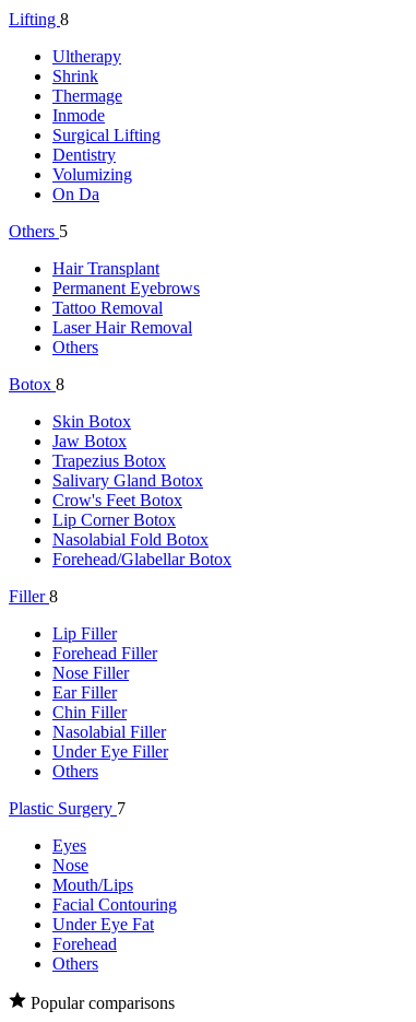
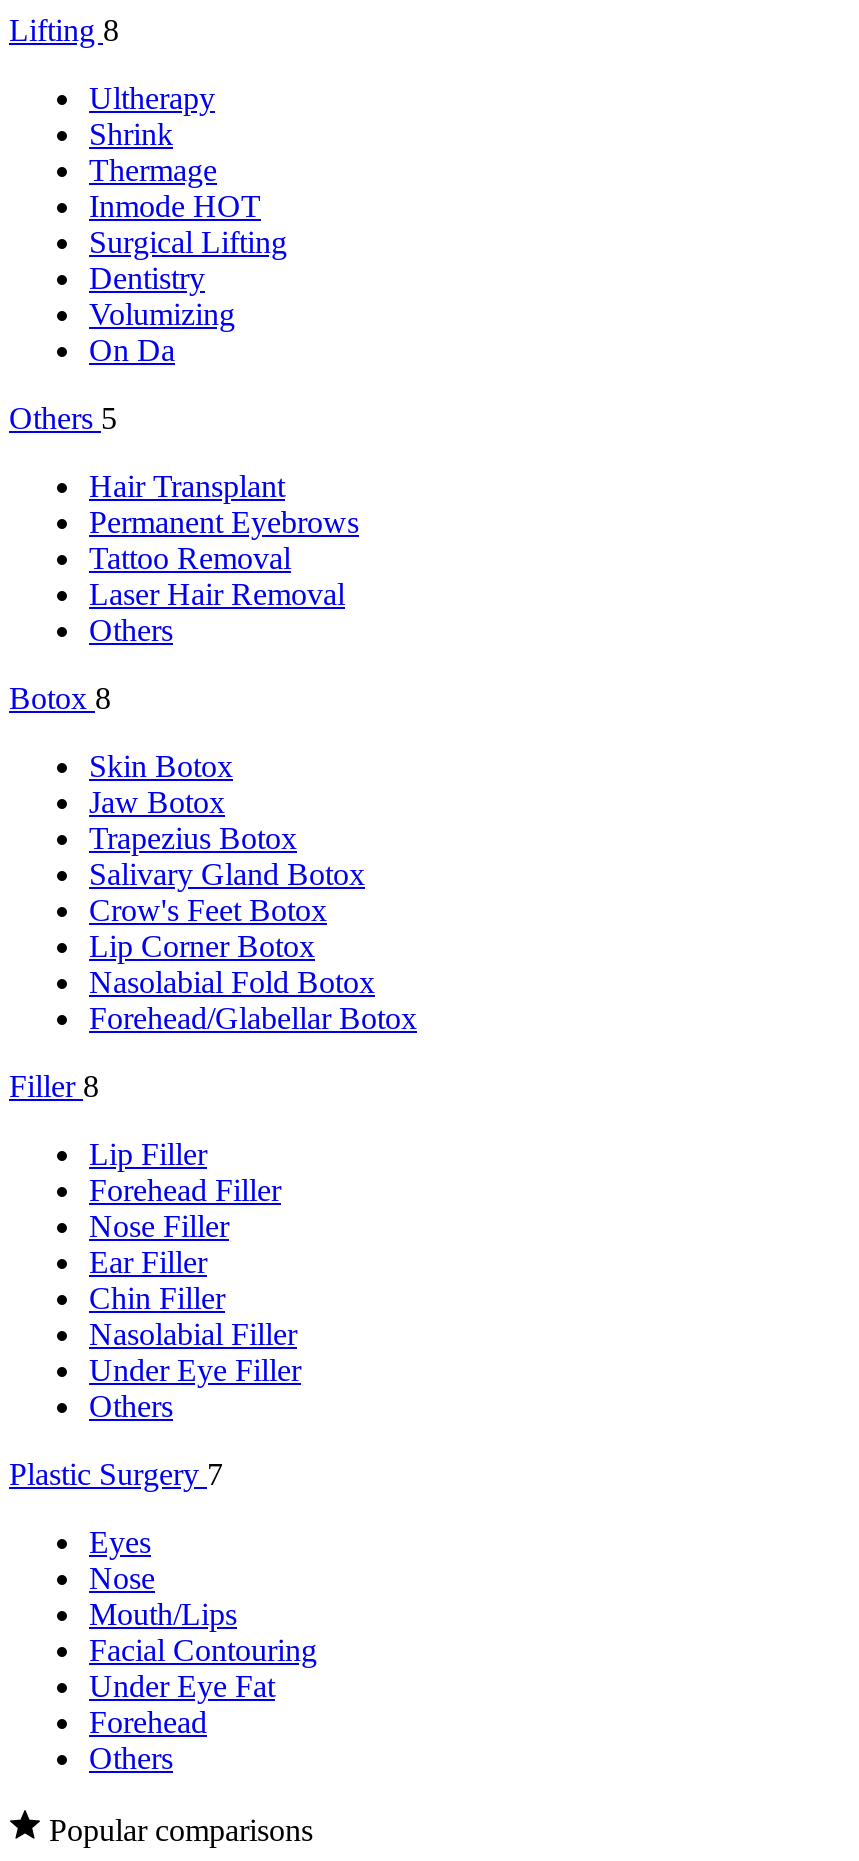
- Inmode
+ Inmode HOT
